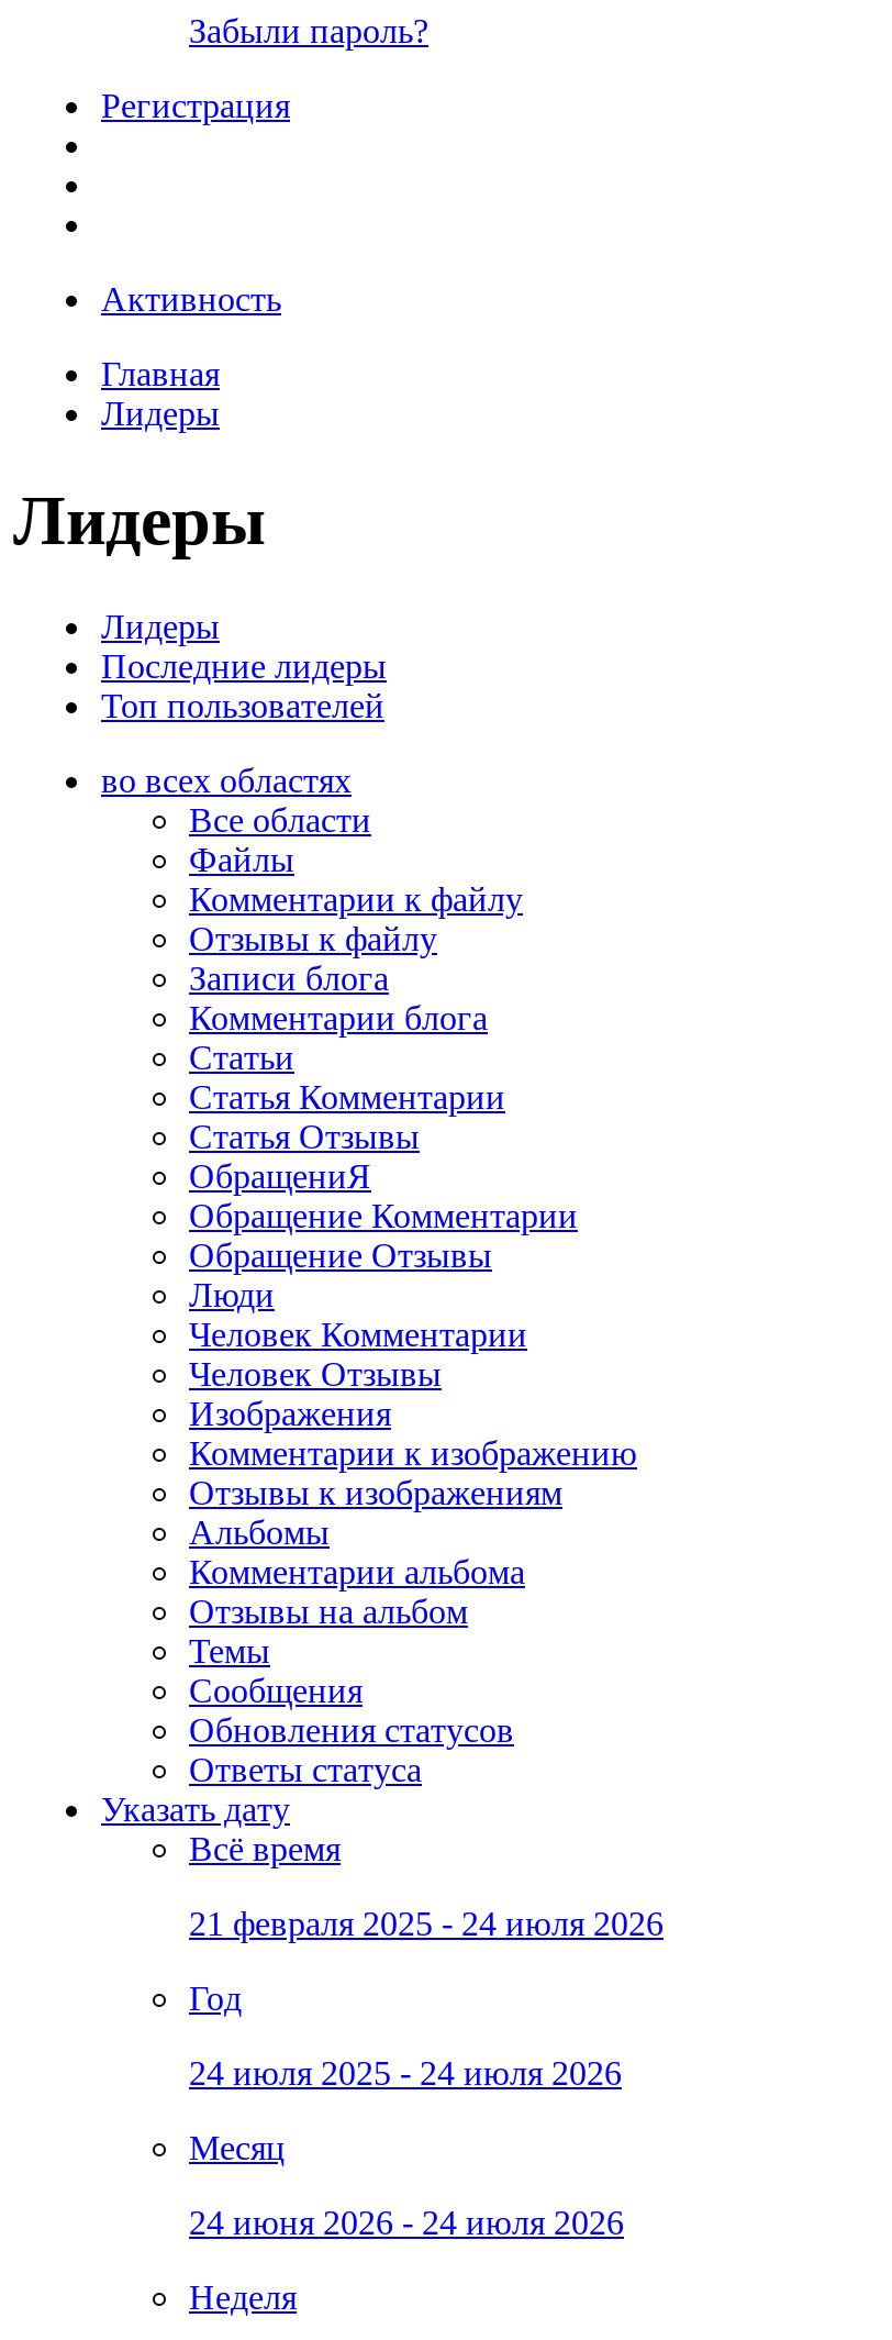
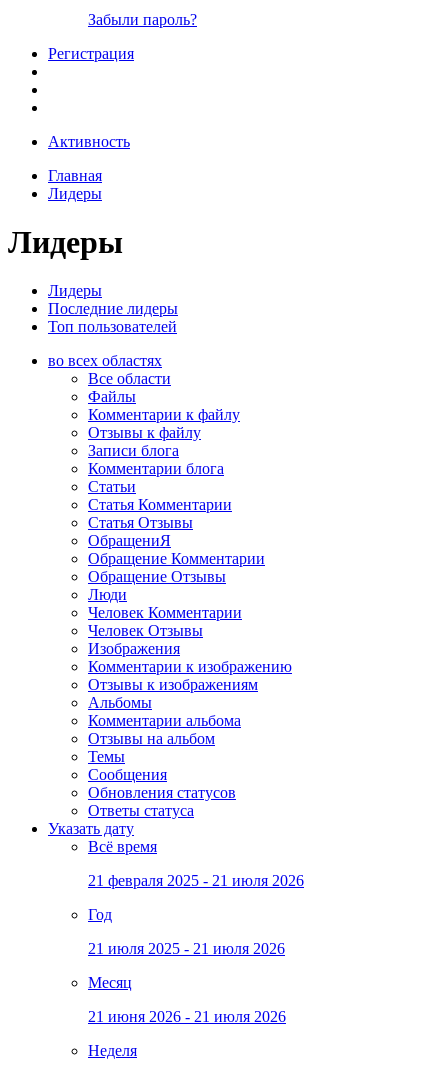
- 21 февраля 2025 - 24 июля 2026
+ 21 февраля 2025 - 21 июля 2026

- 24 июля 2025 - 24 июля 2026
+ 21 июля 2025 - 21 июля 2026

- 24 июня 2026 - 24 июля 2026
+ 21 июня 2026 - 21 июля 2026
